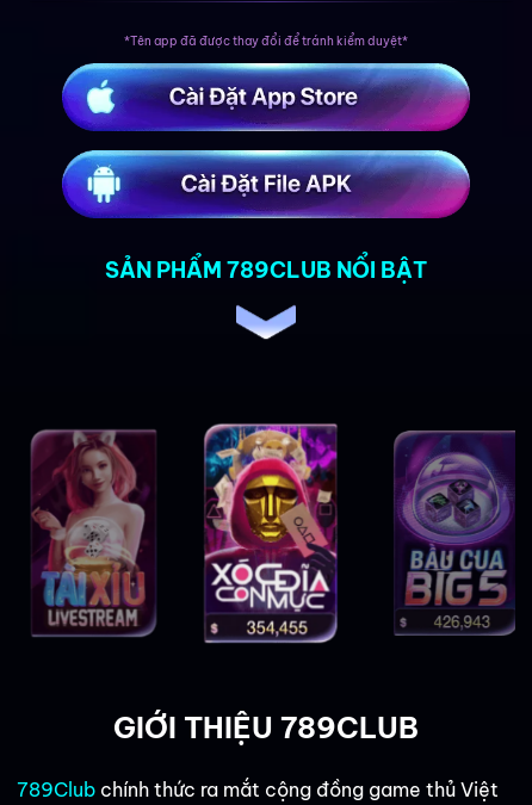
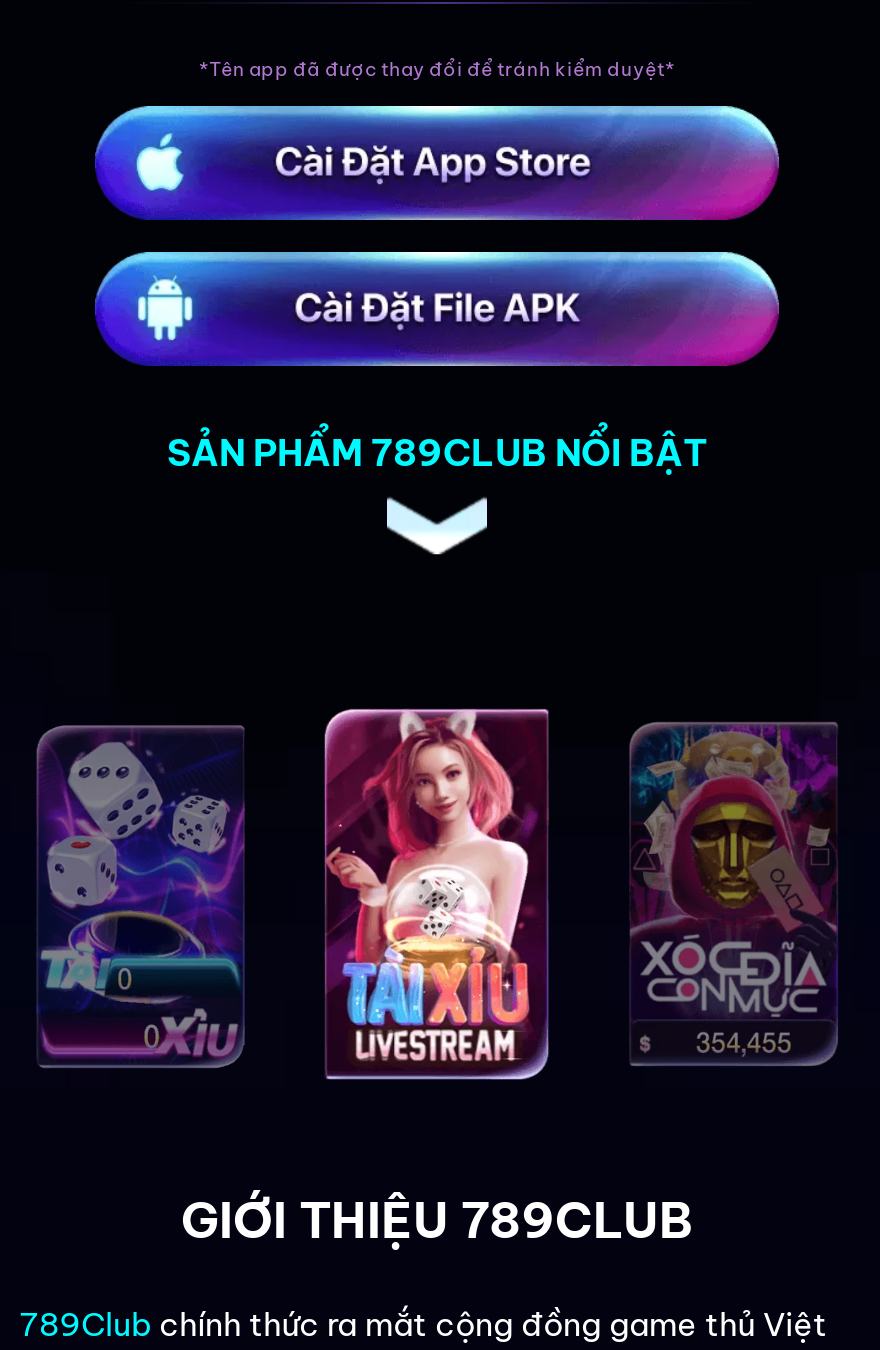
- [image]
+ [image]

- [image]
+ [image]

- [image]
+ [image]

- [image]
+ [image]
